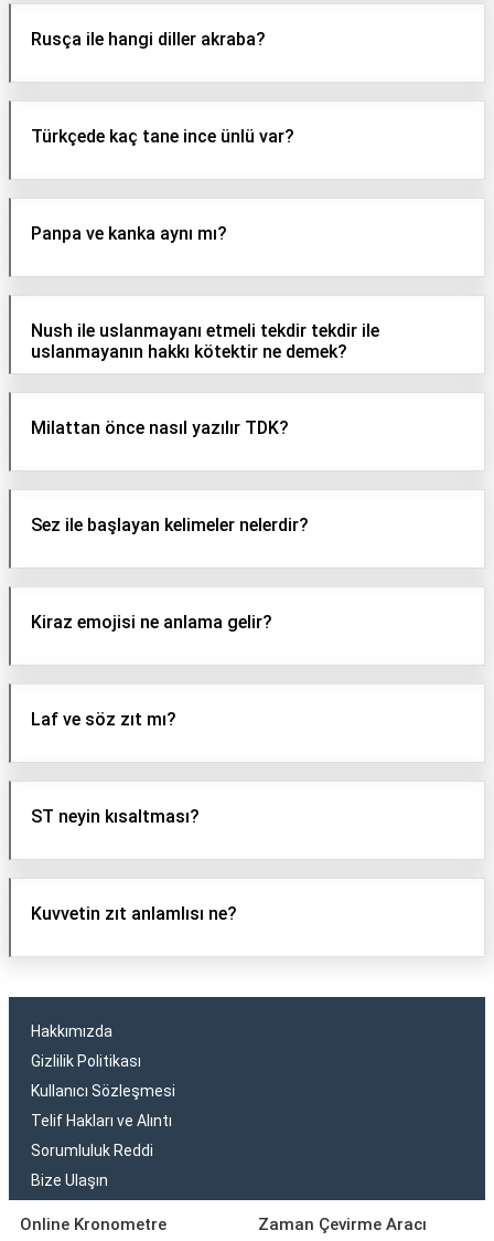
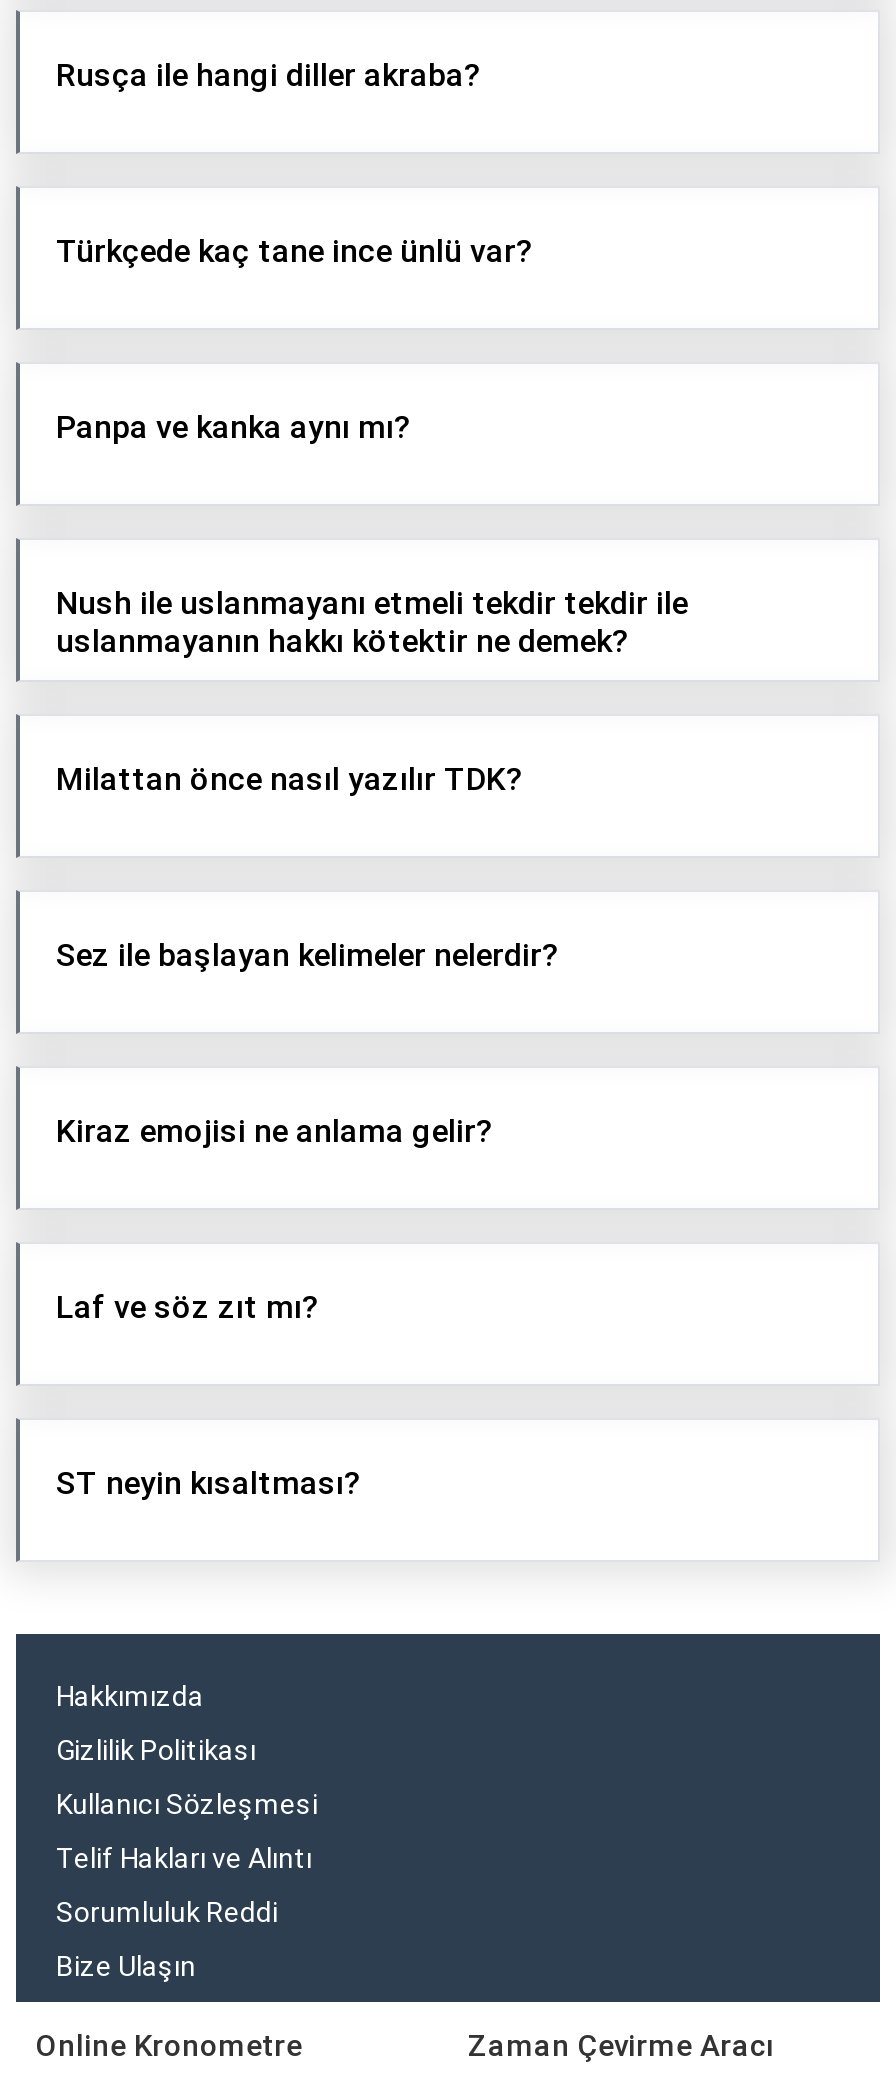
- Kuvvetin zıt anlamlısı ne?
